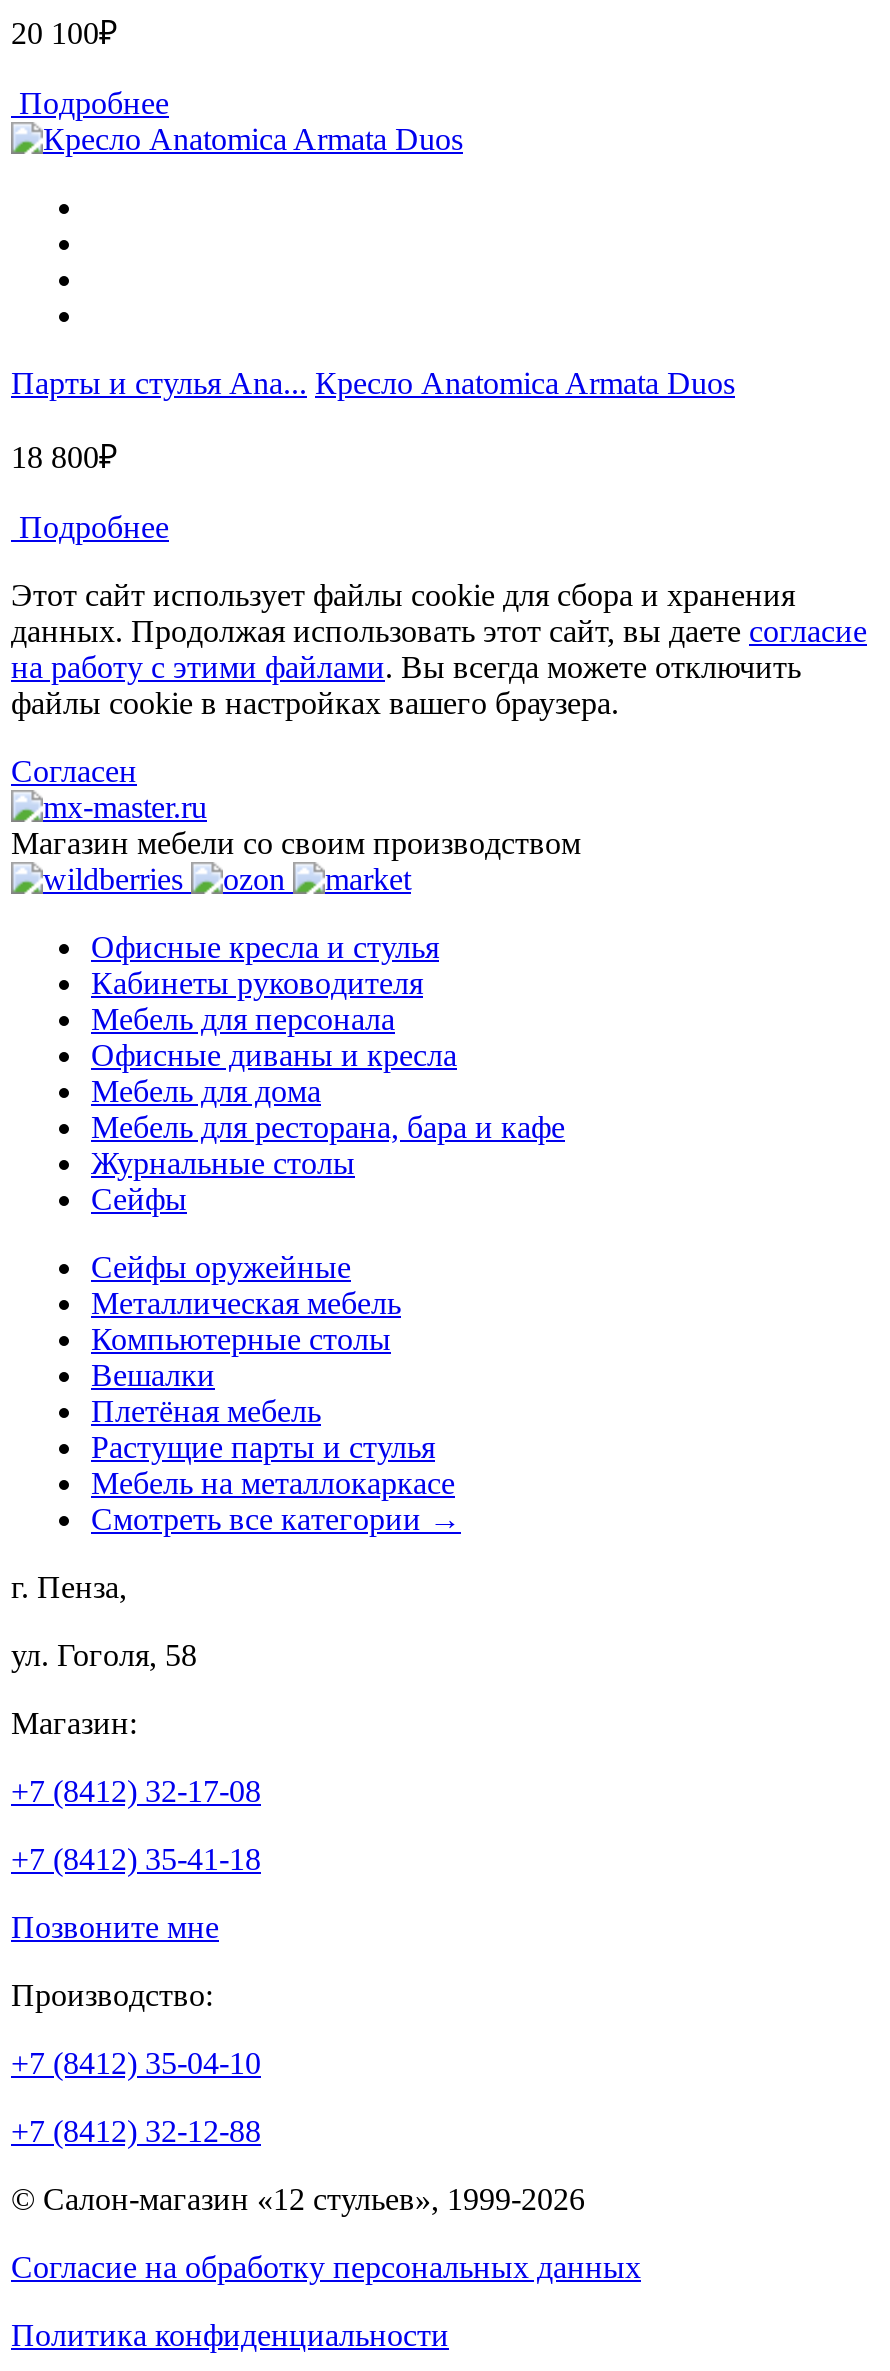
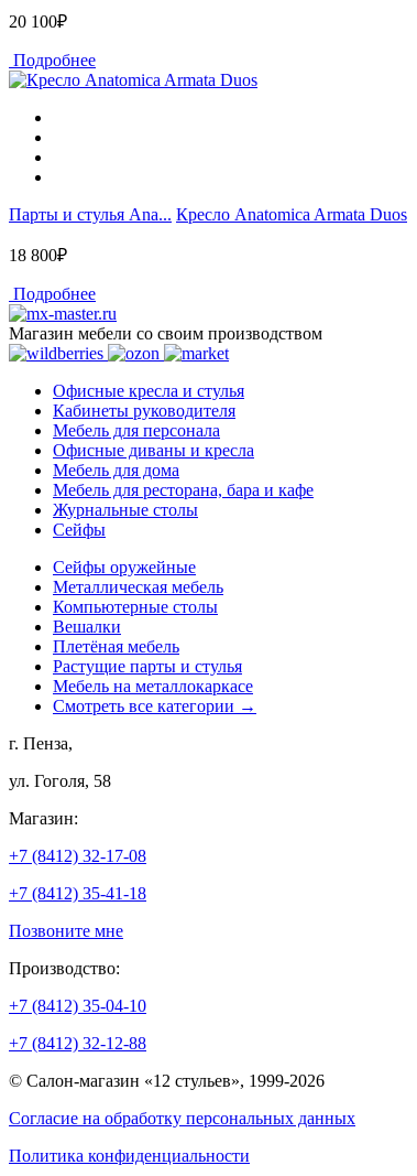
- Этот сайт использует файлы cookie для сбора и хранения
- данных. Продолжая использовать этот сайт, вы даете согласие
- на работу с этими файлами. Вы всегда можете отключить
- файлы cookie в настройках вашего браузера.
- Согласен
